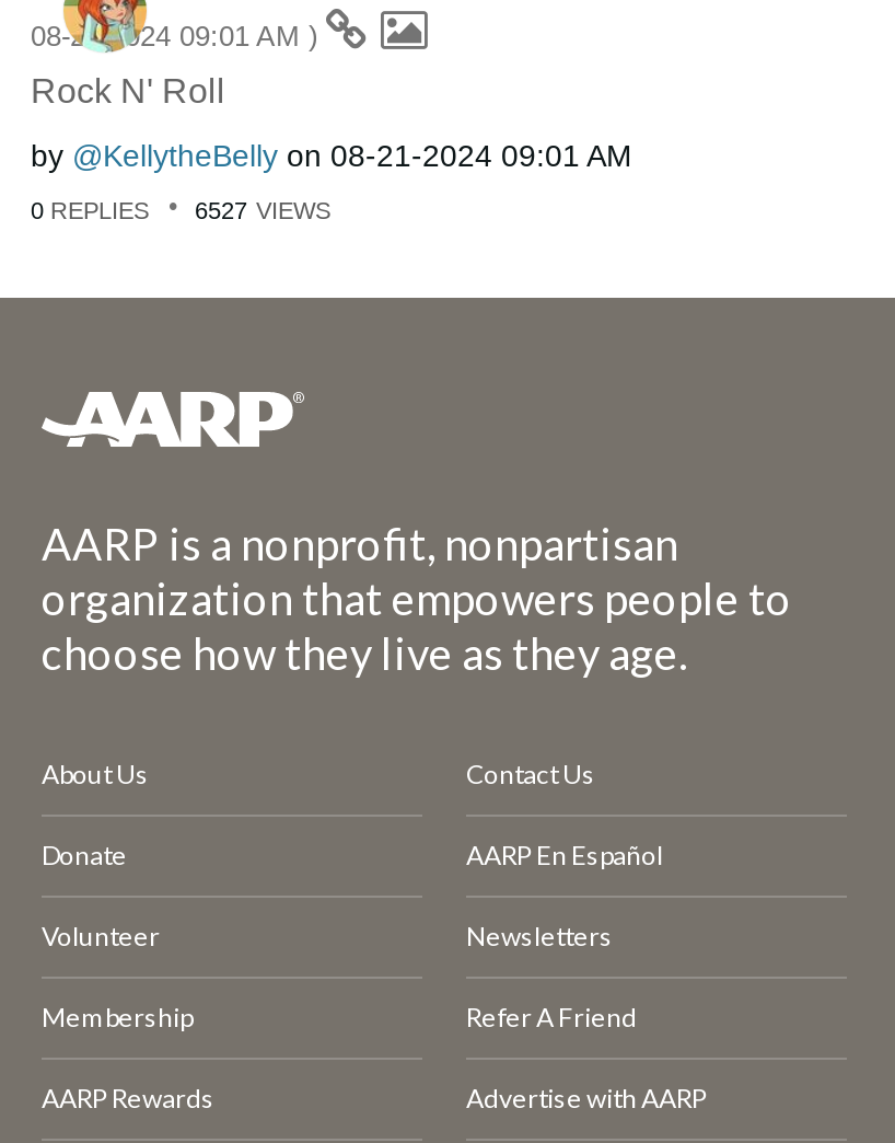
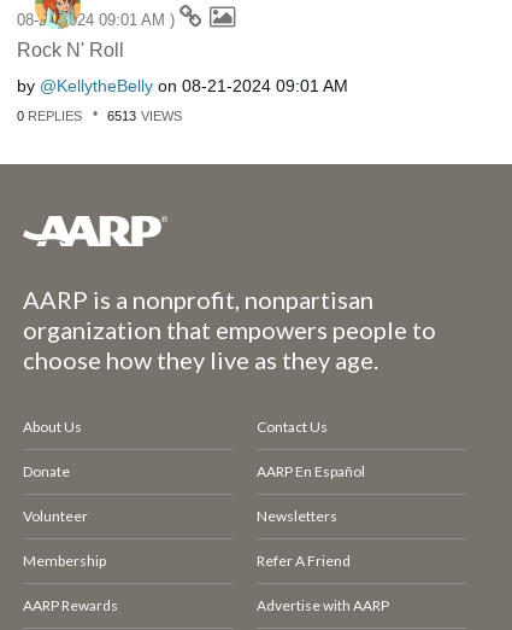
- 0 REPLIES 6527 VIEWS
+ 0 REPLIES 6513 VIEWS
